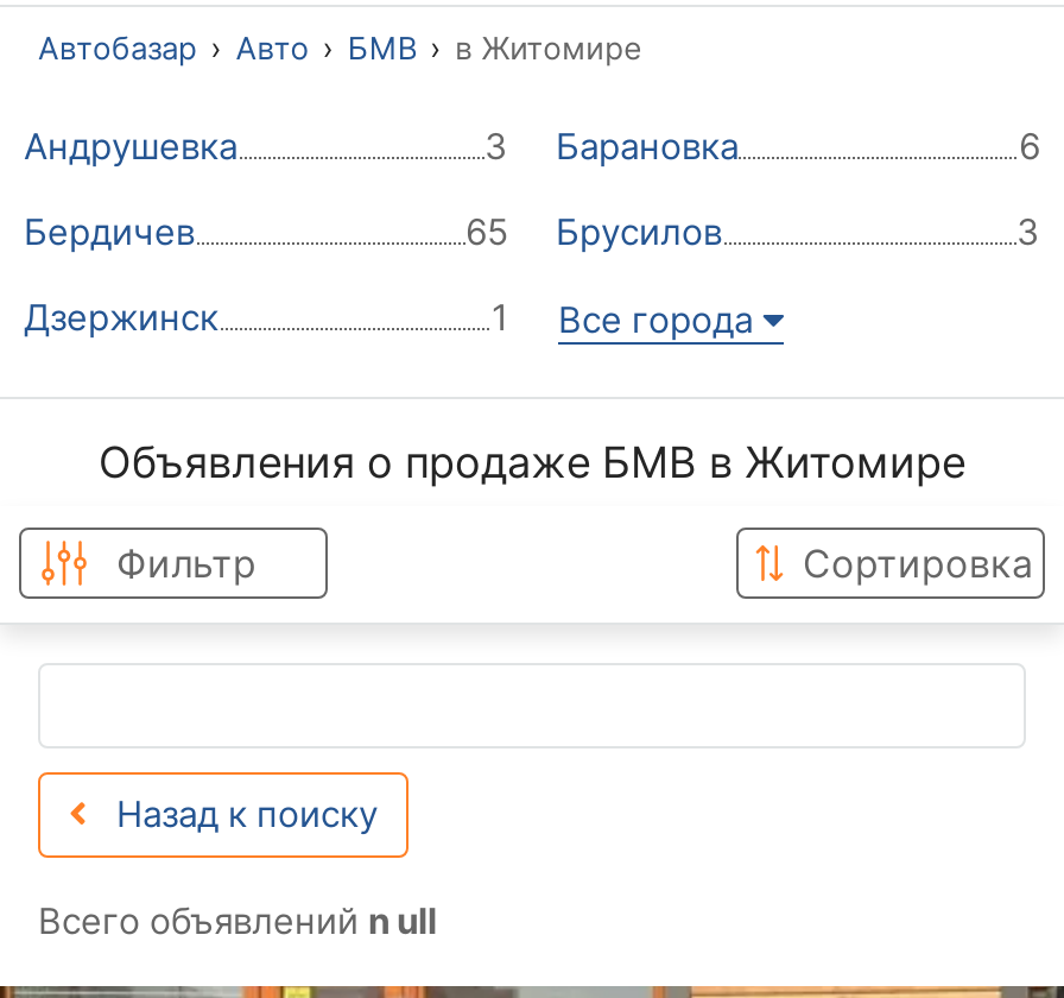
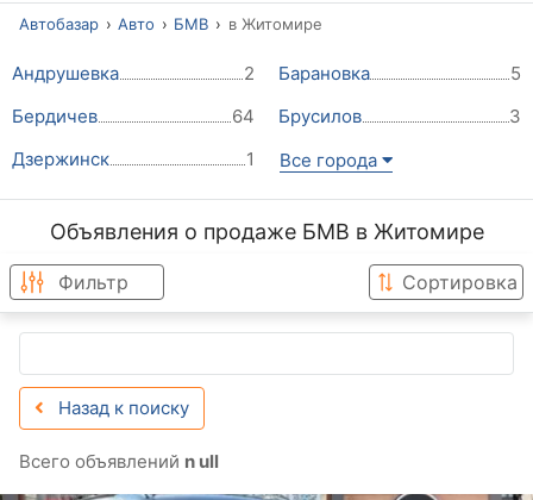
- 3 Барановка
+ 2 Барановка

- 6
+ 5

- 65 Брусилов
+ 64 Брусилов
